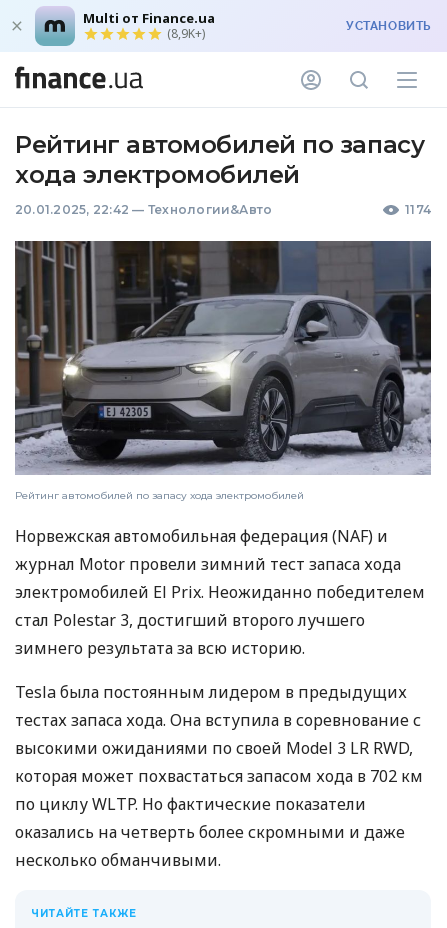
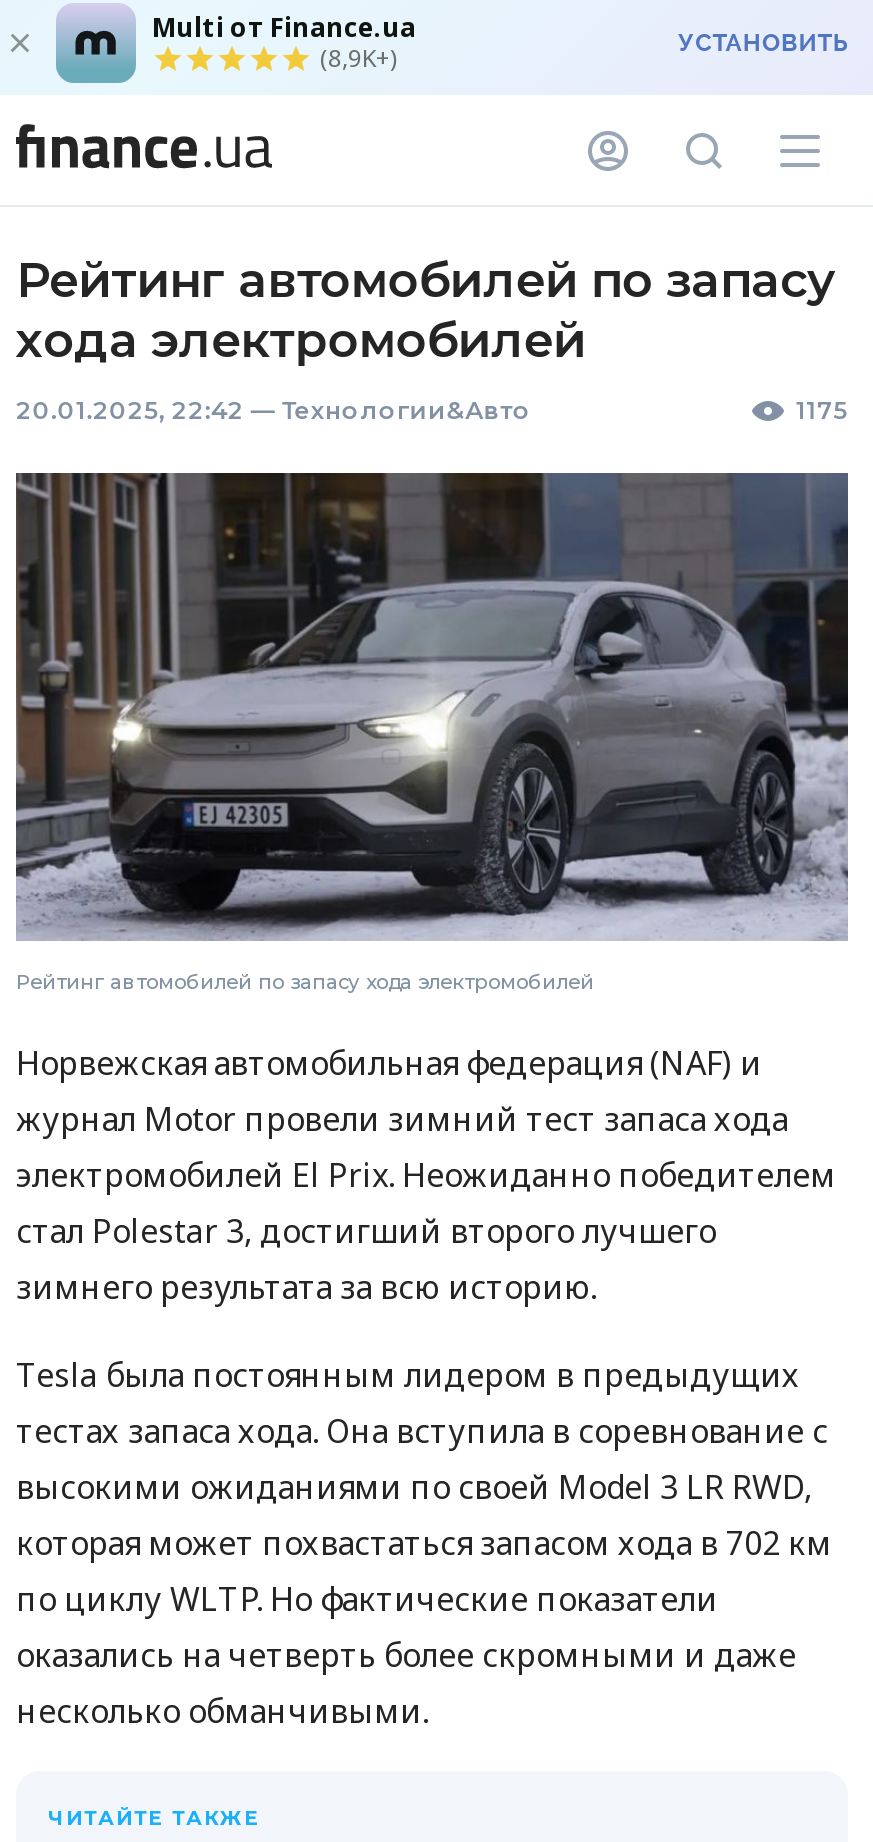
- 1174
+ 1175
